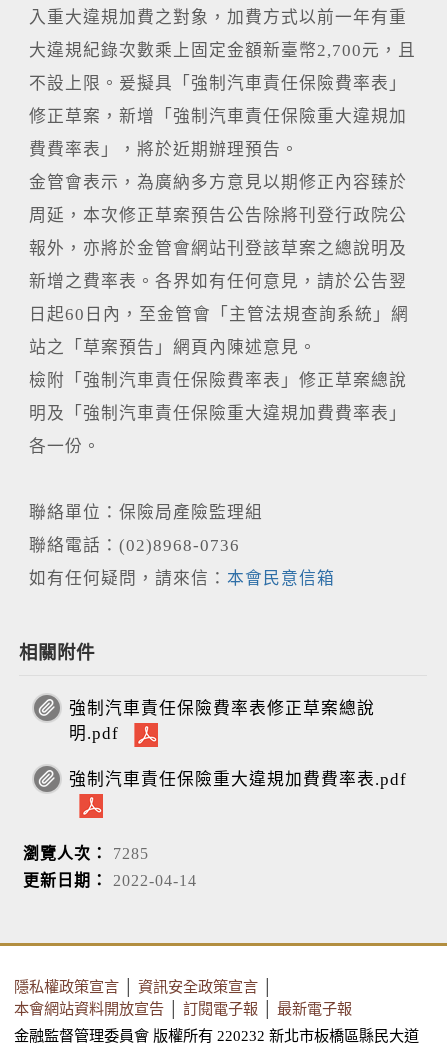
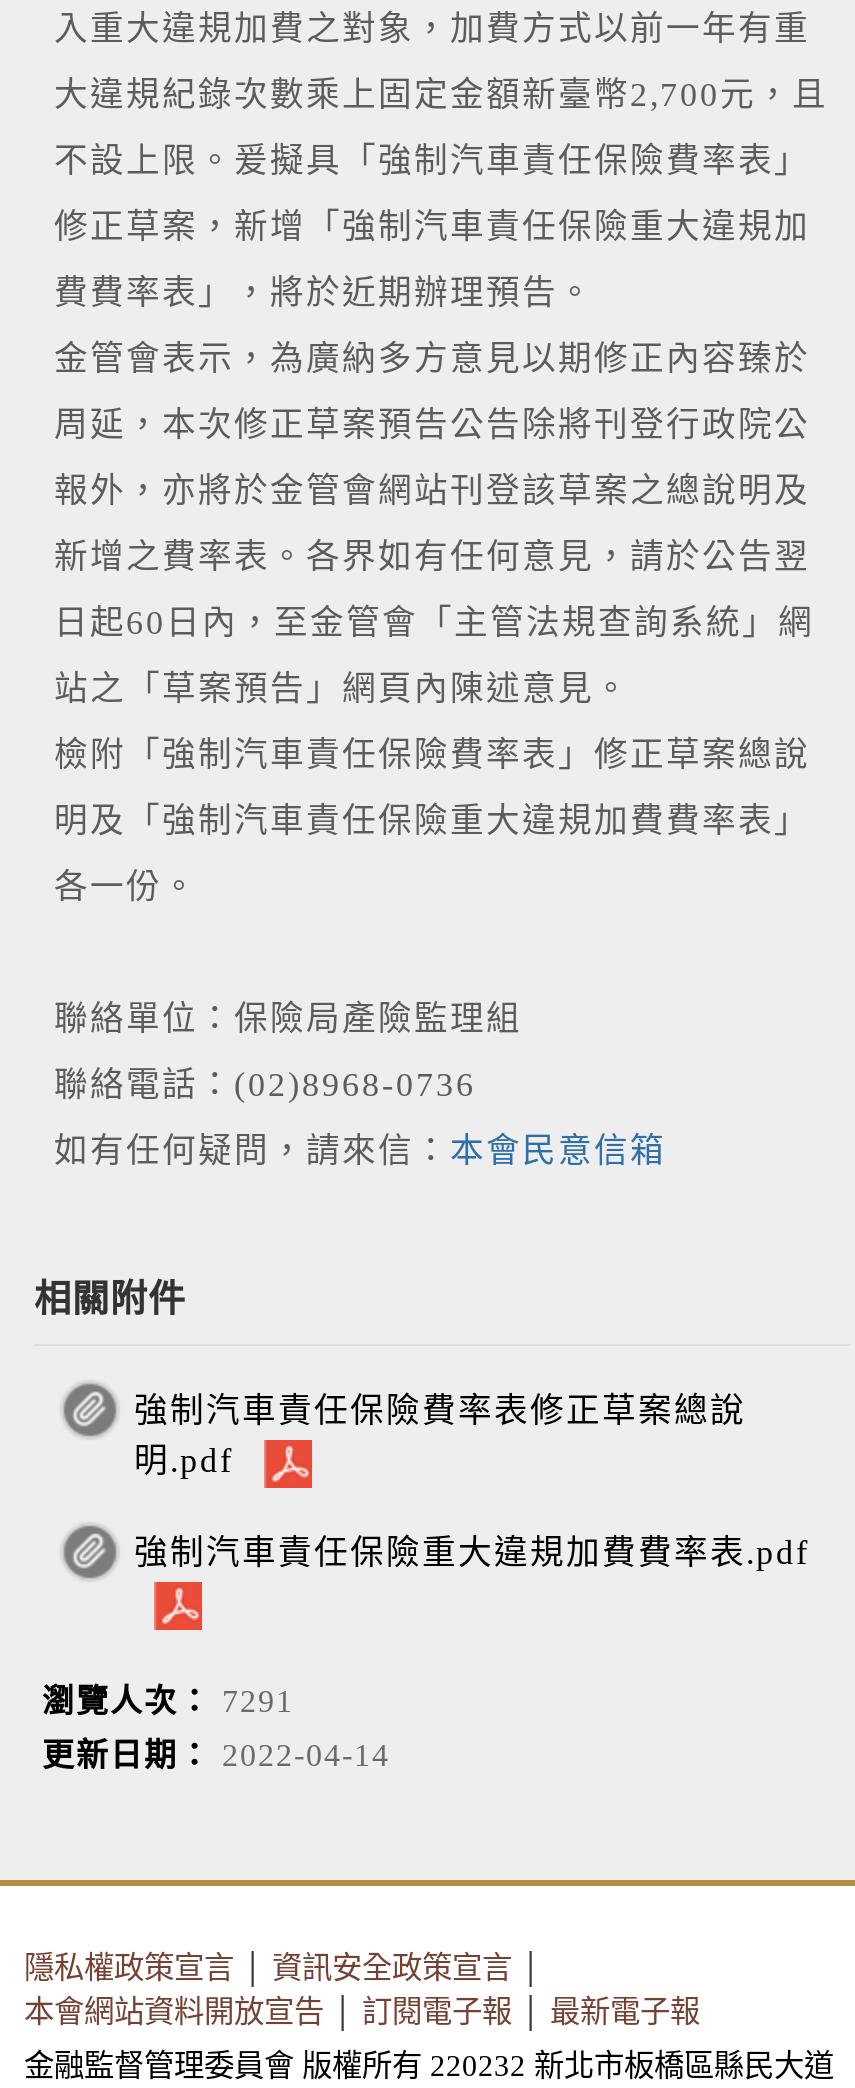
- 瀏覽人次：7285
+ 瀏覽人次：7291
